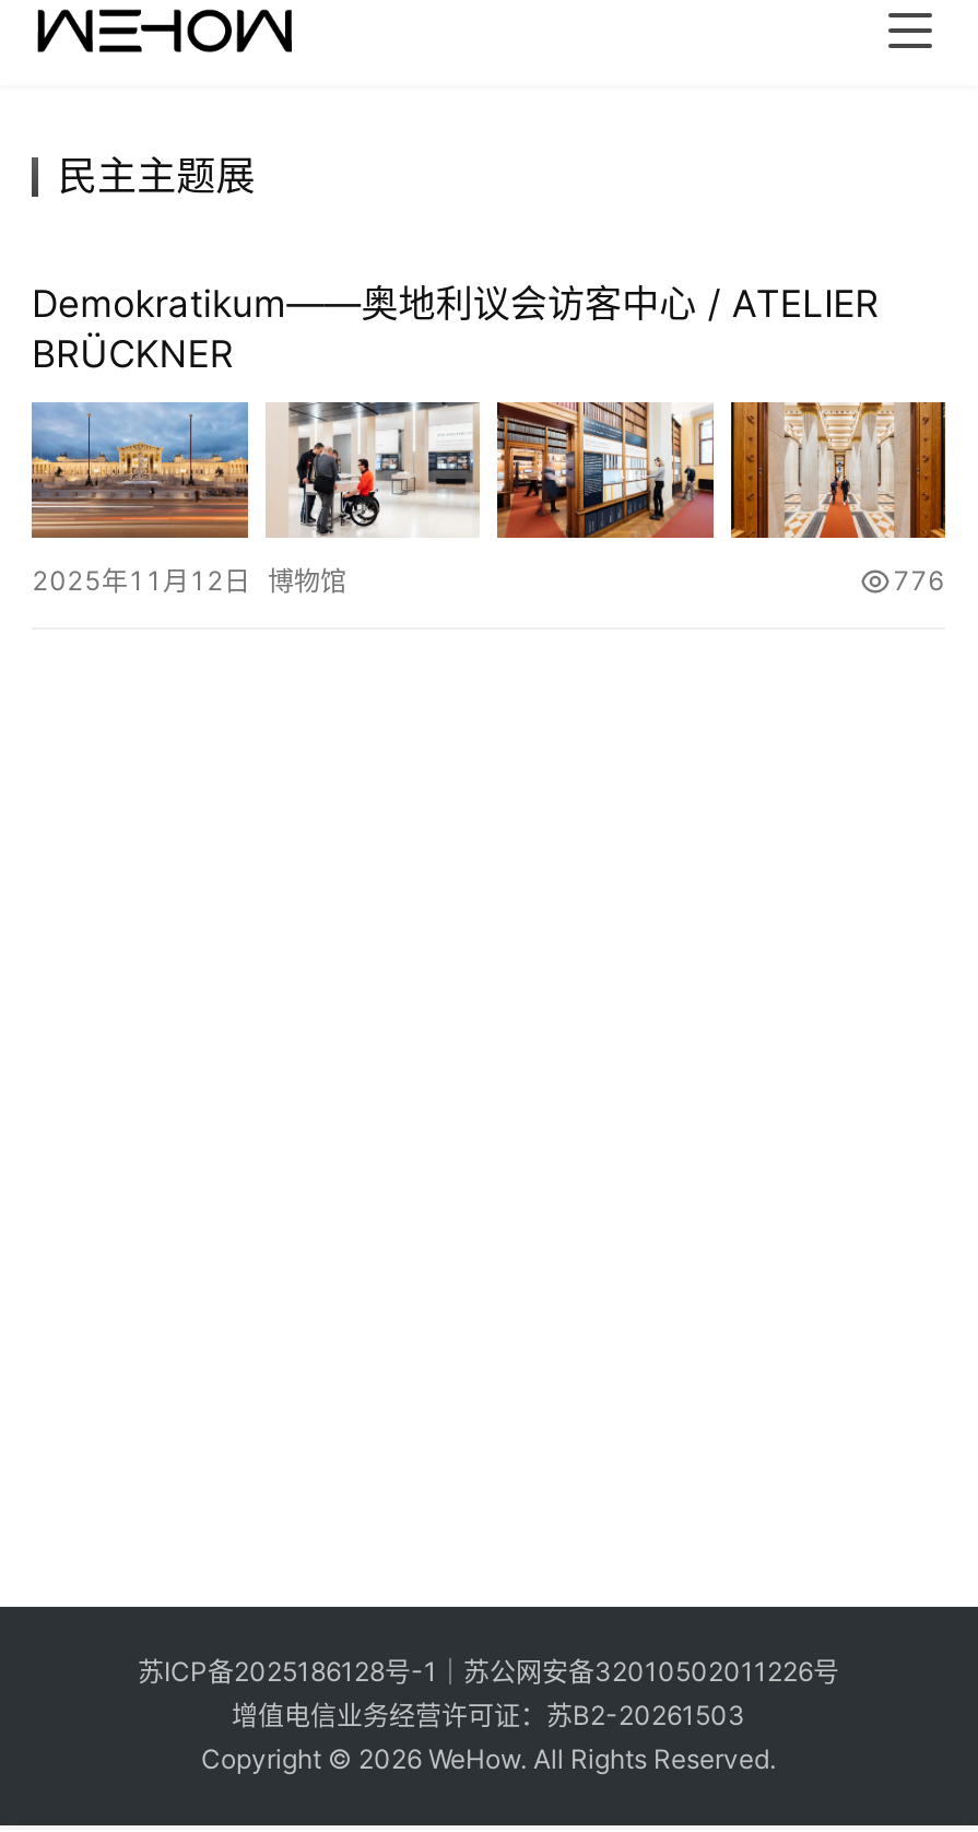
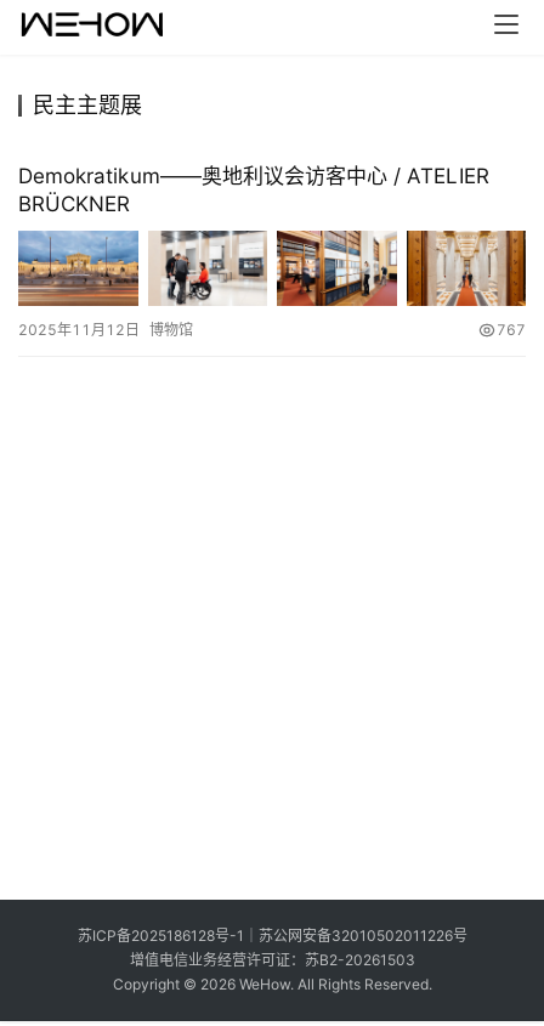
- 776
+ 767
